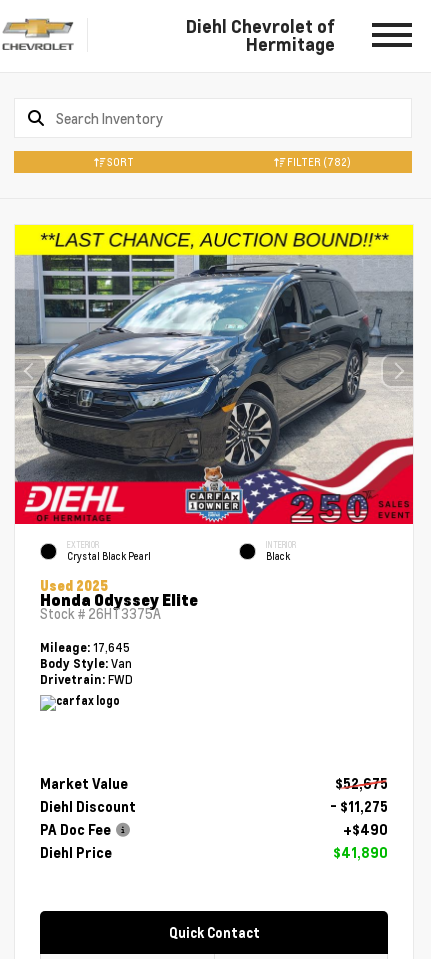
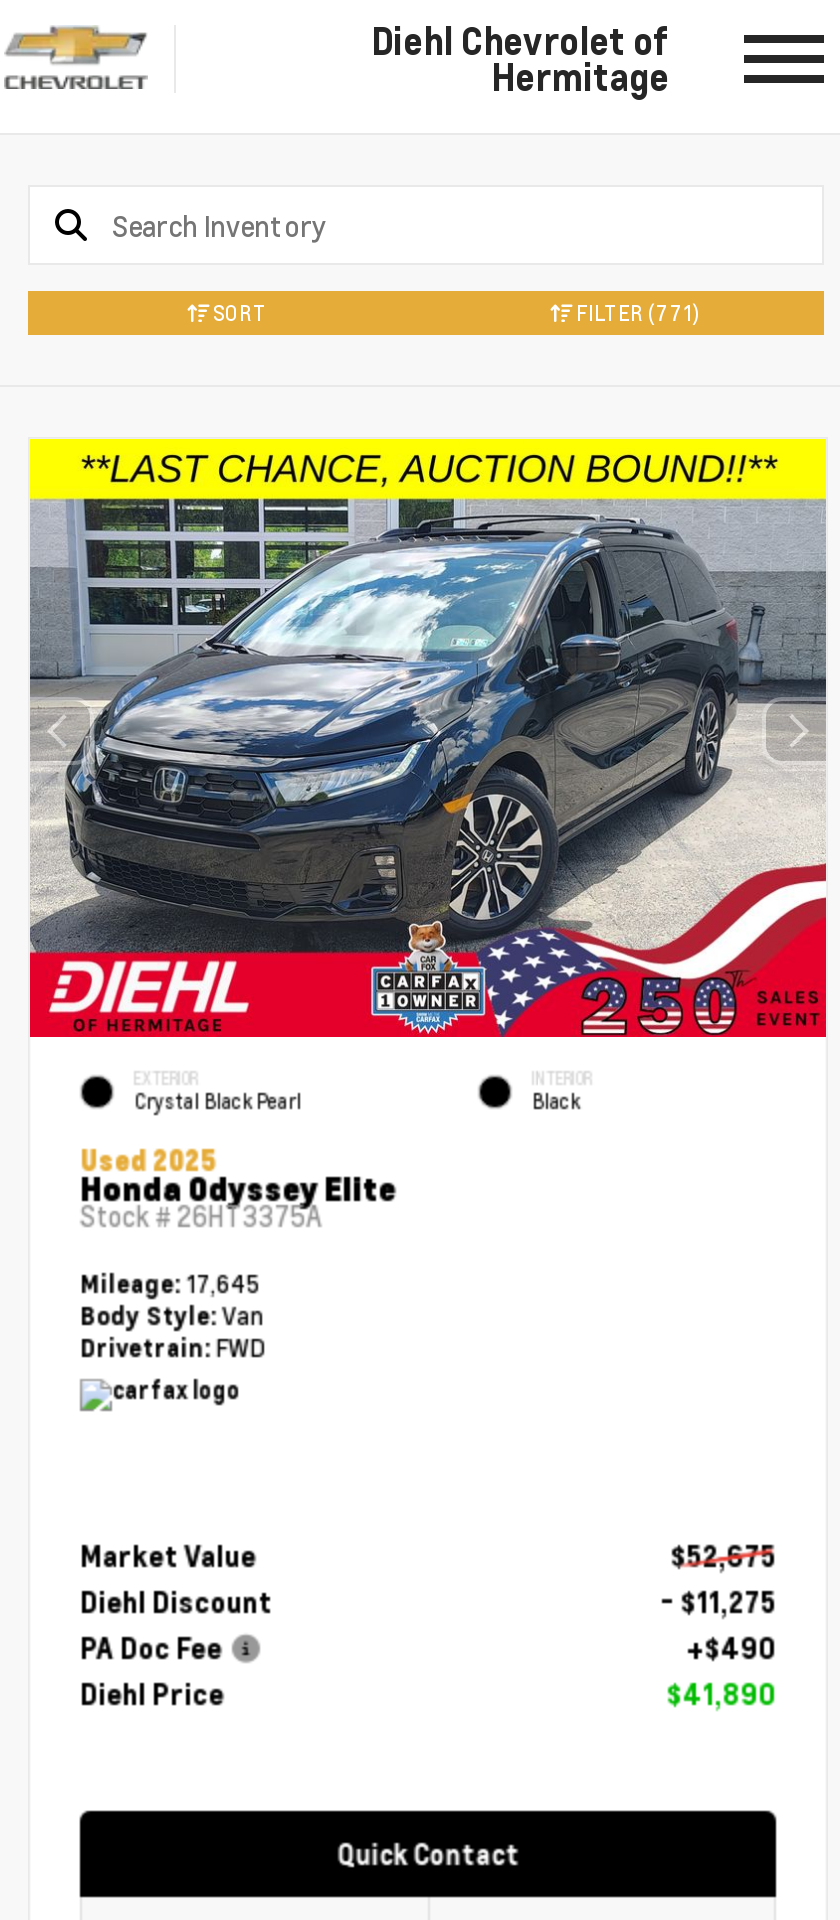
- FILTER (782)
+ FILTER (771)
